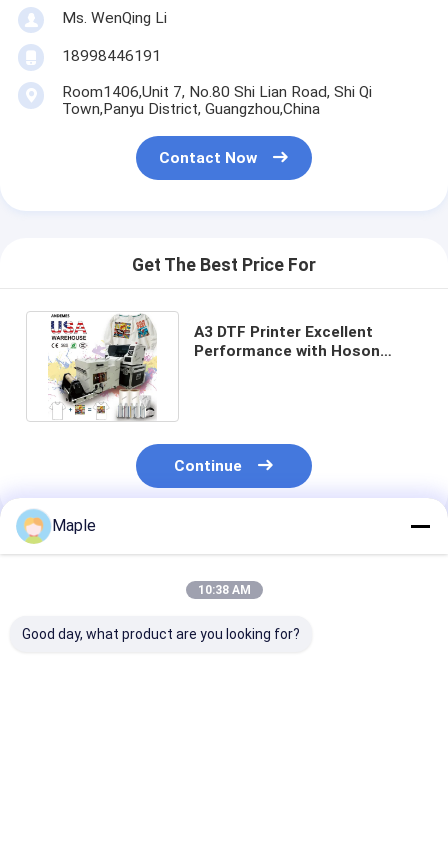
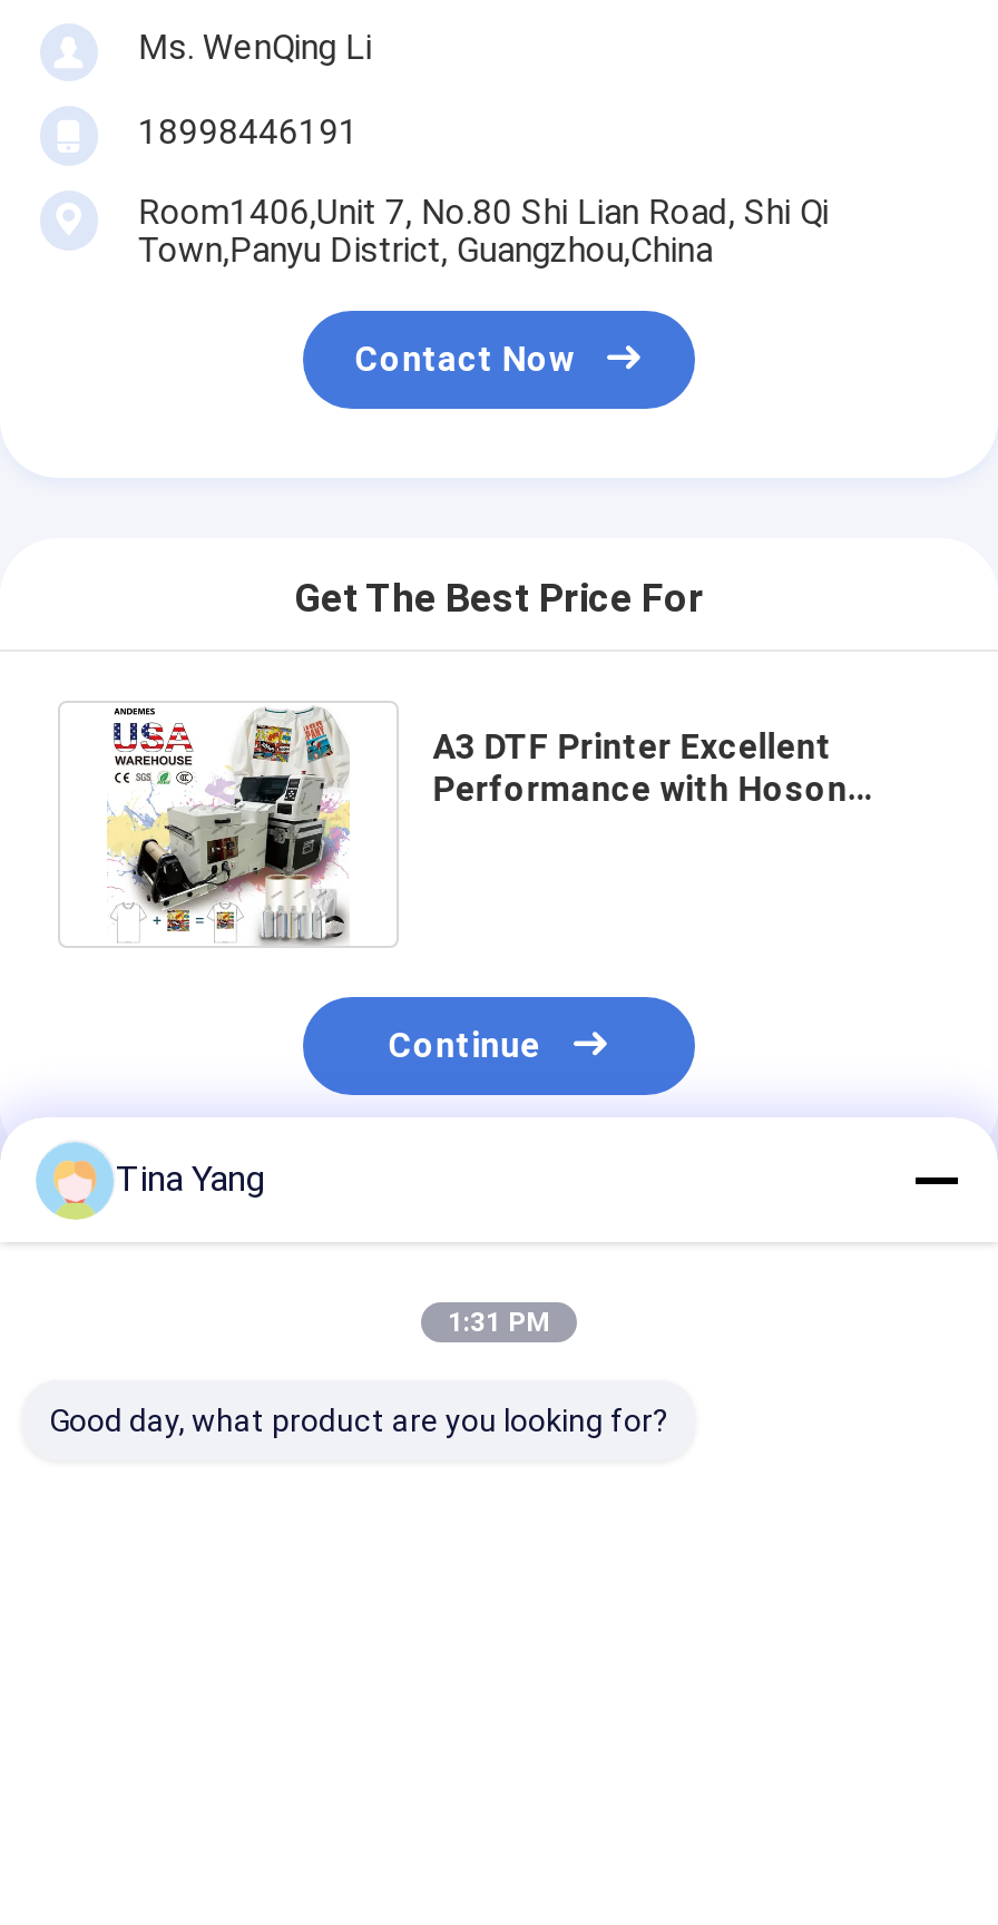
- Maple
+ Tina Yang

- 10:38 AM
+ 1:31 PM
